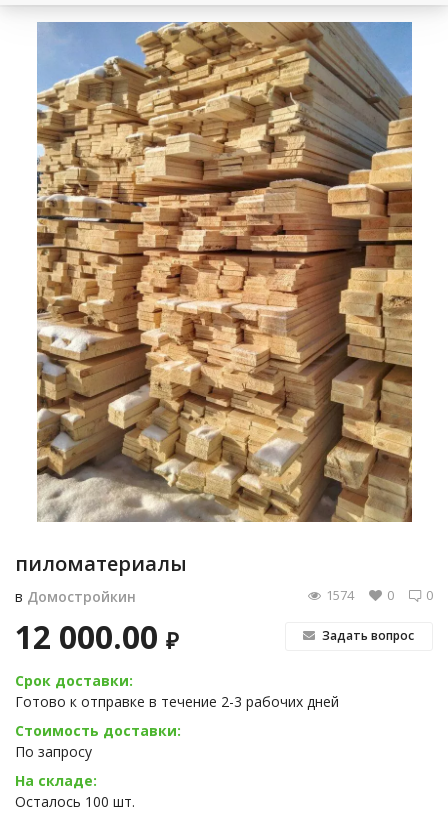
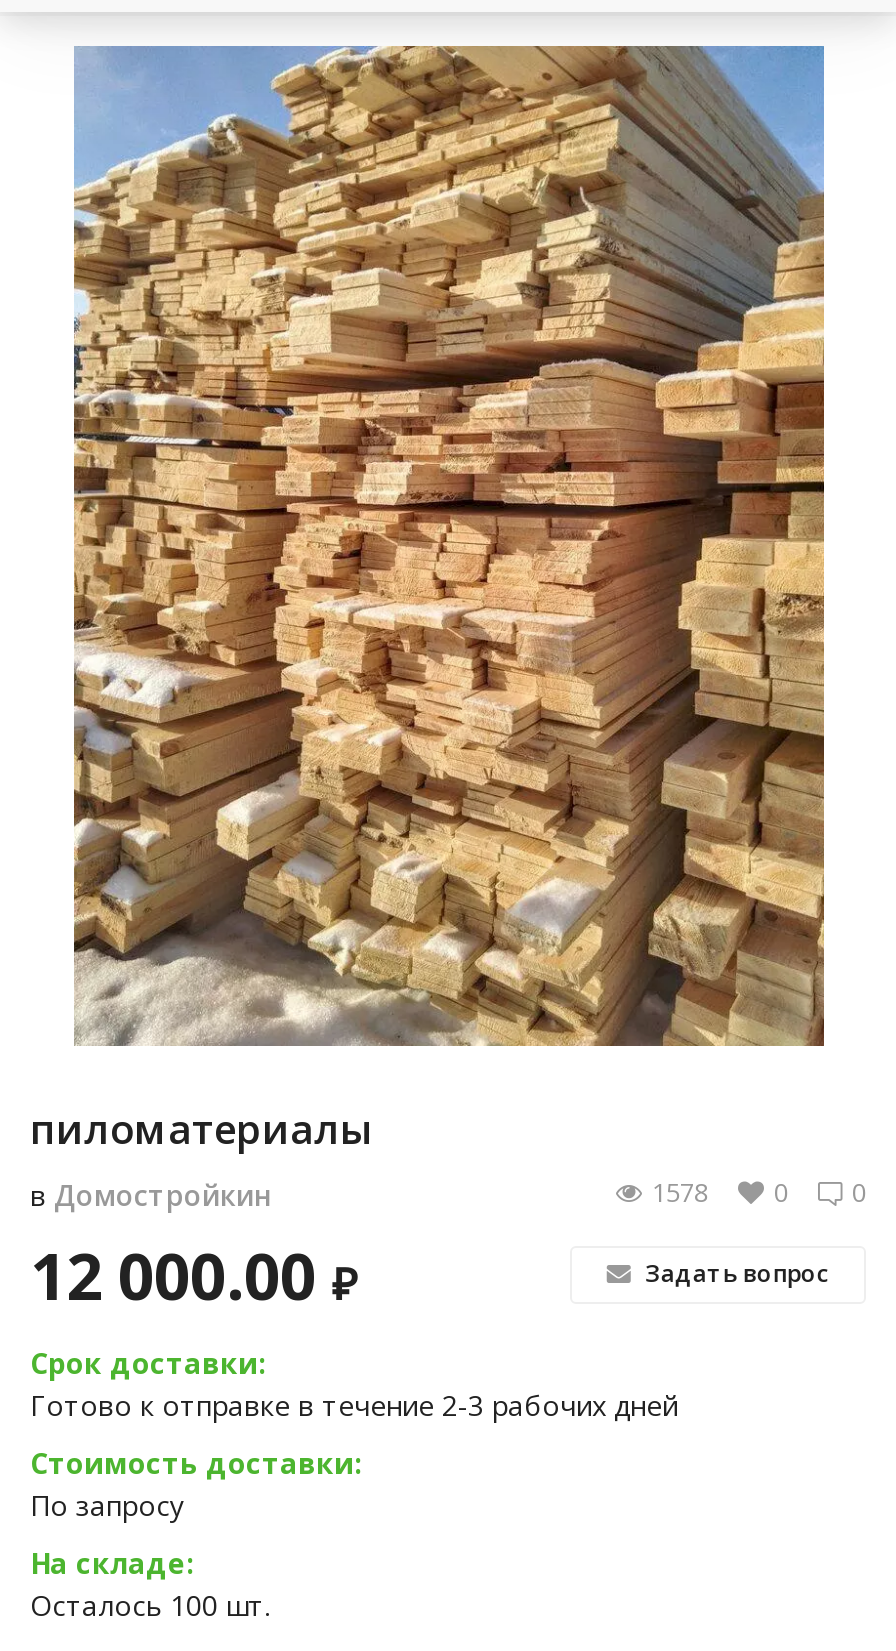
- 1574 0 0
+ 1578 0 0
